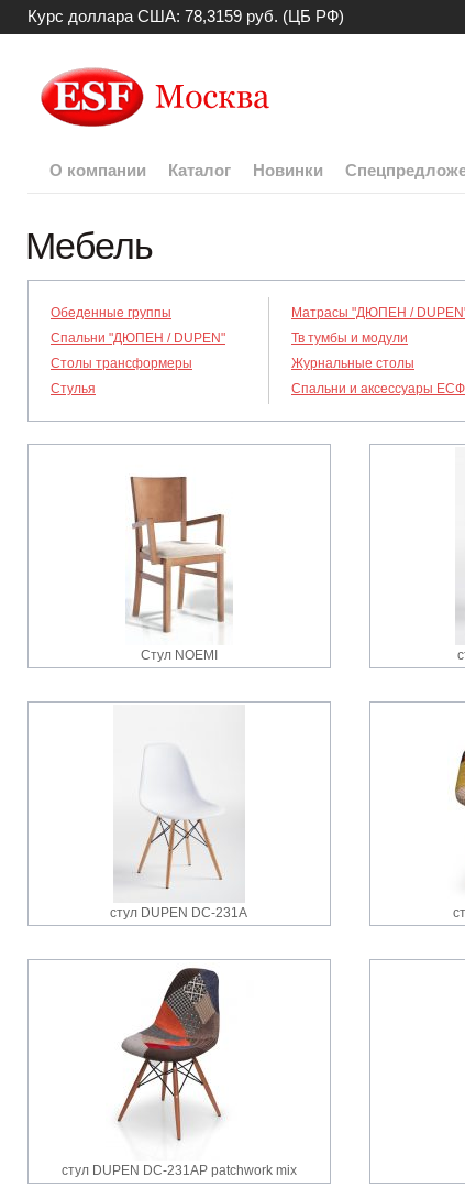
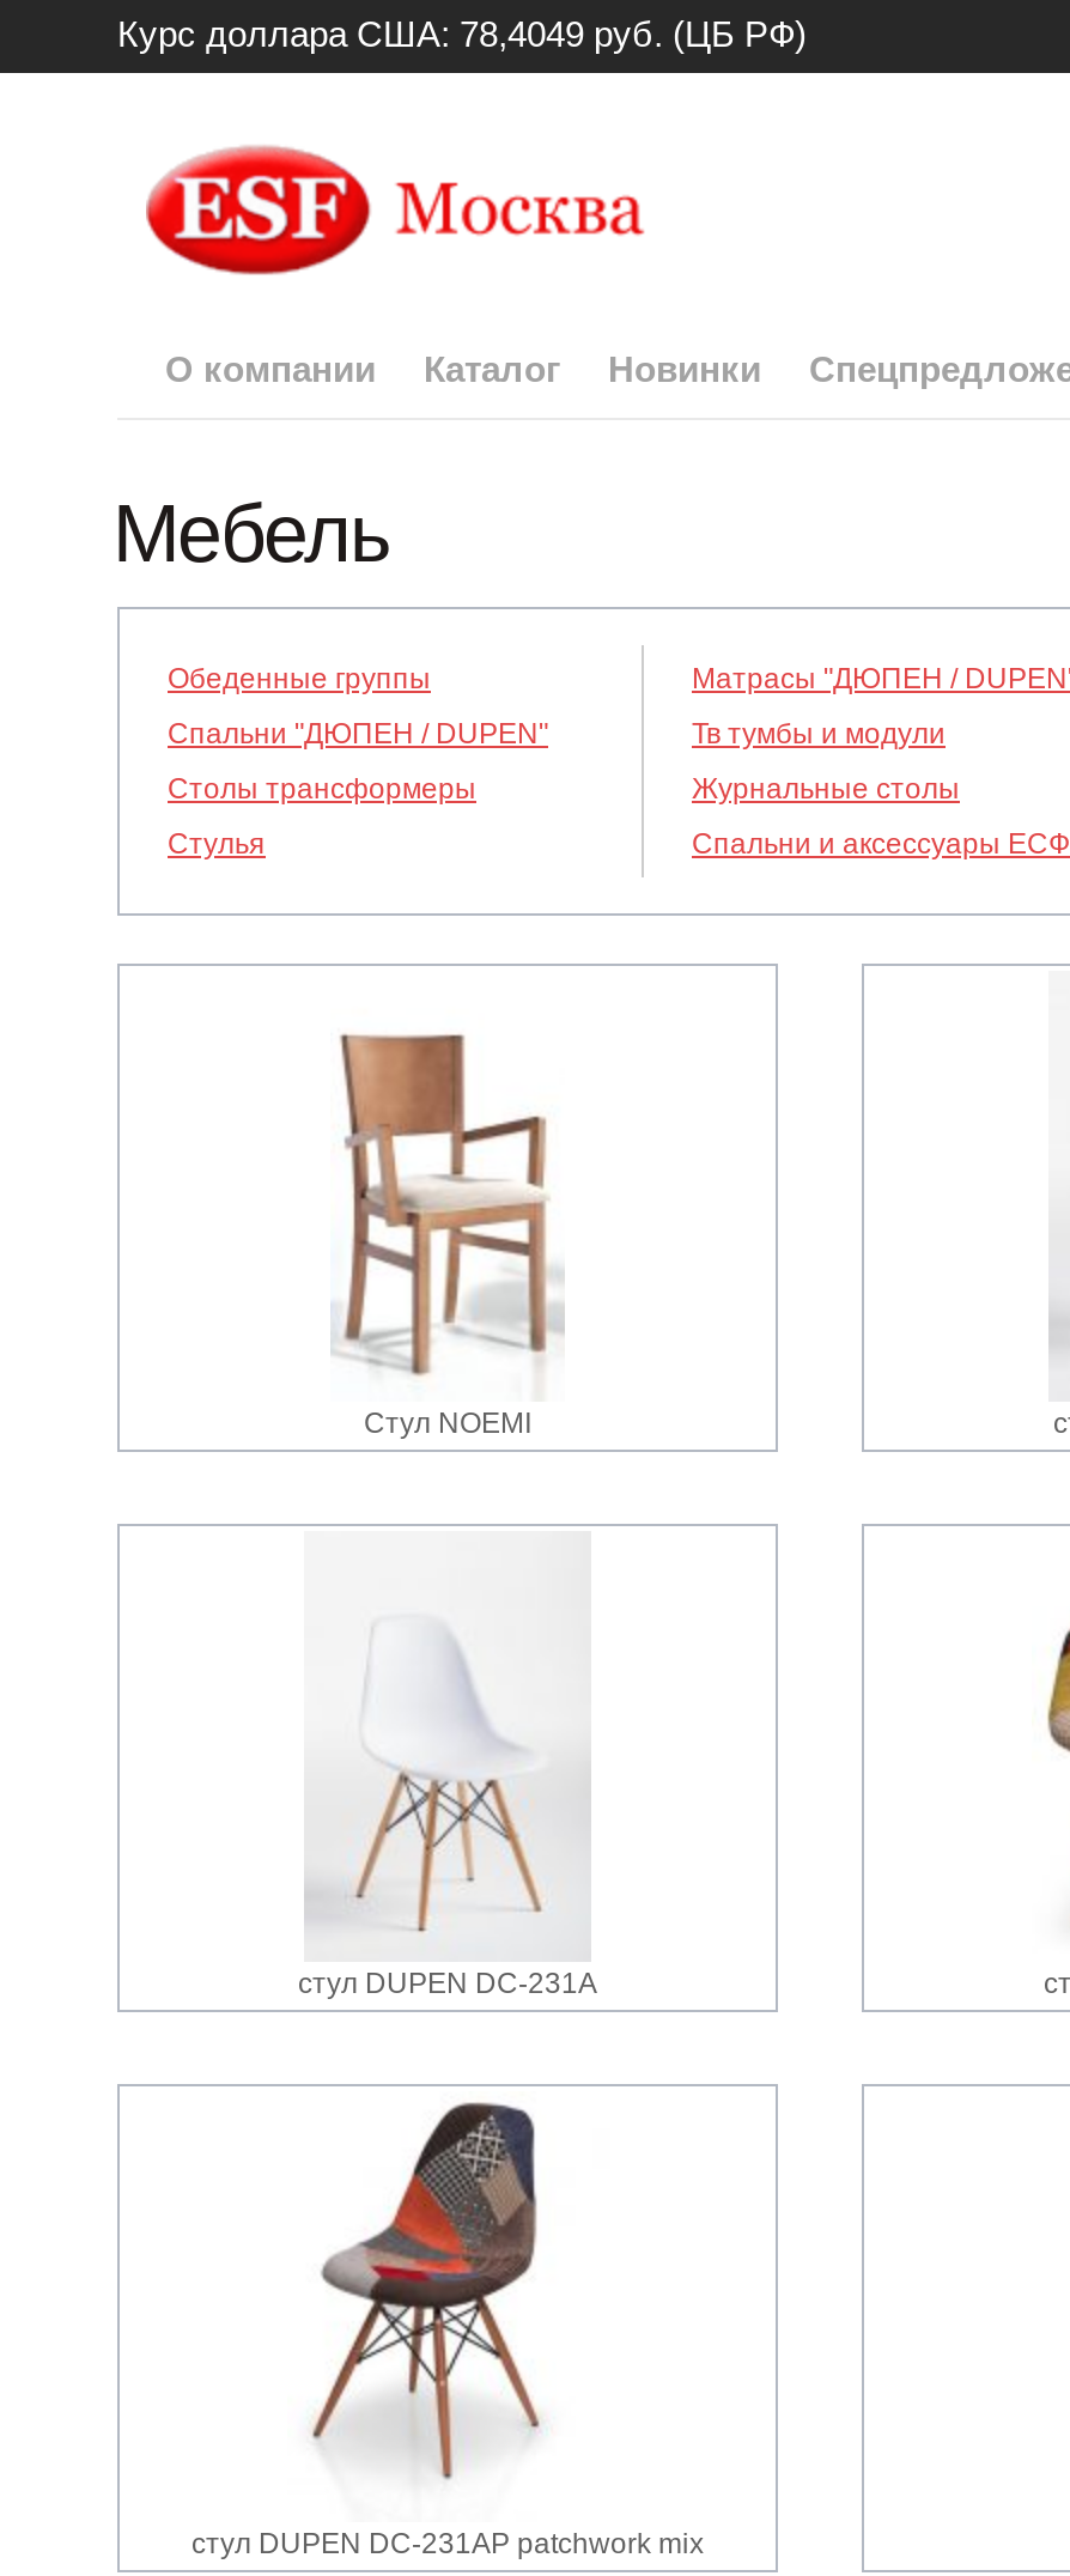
- Курс доллара США: 78,3159 руб. (ЦБ РФ)
+ Курс доллара США: 78,4049 руб. (ЦБ РФ)
